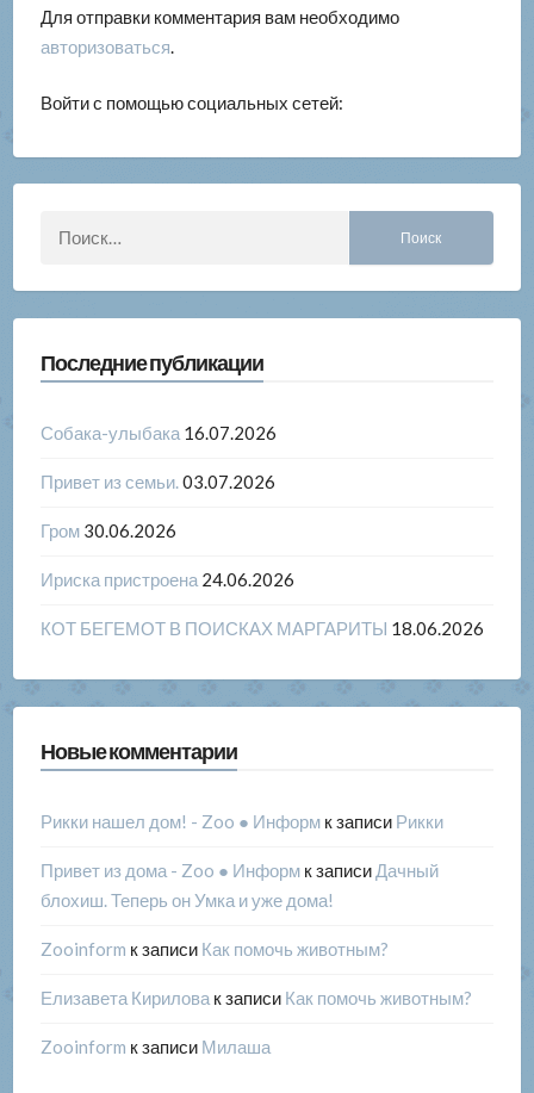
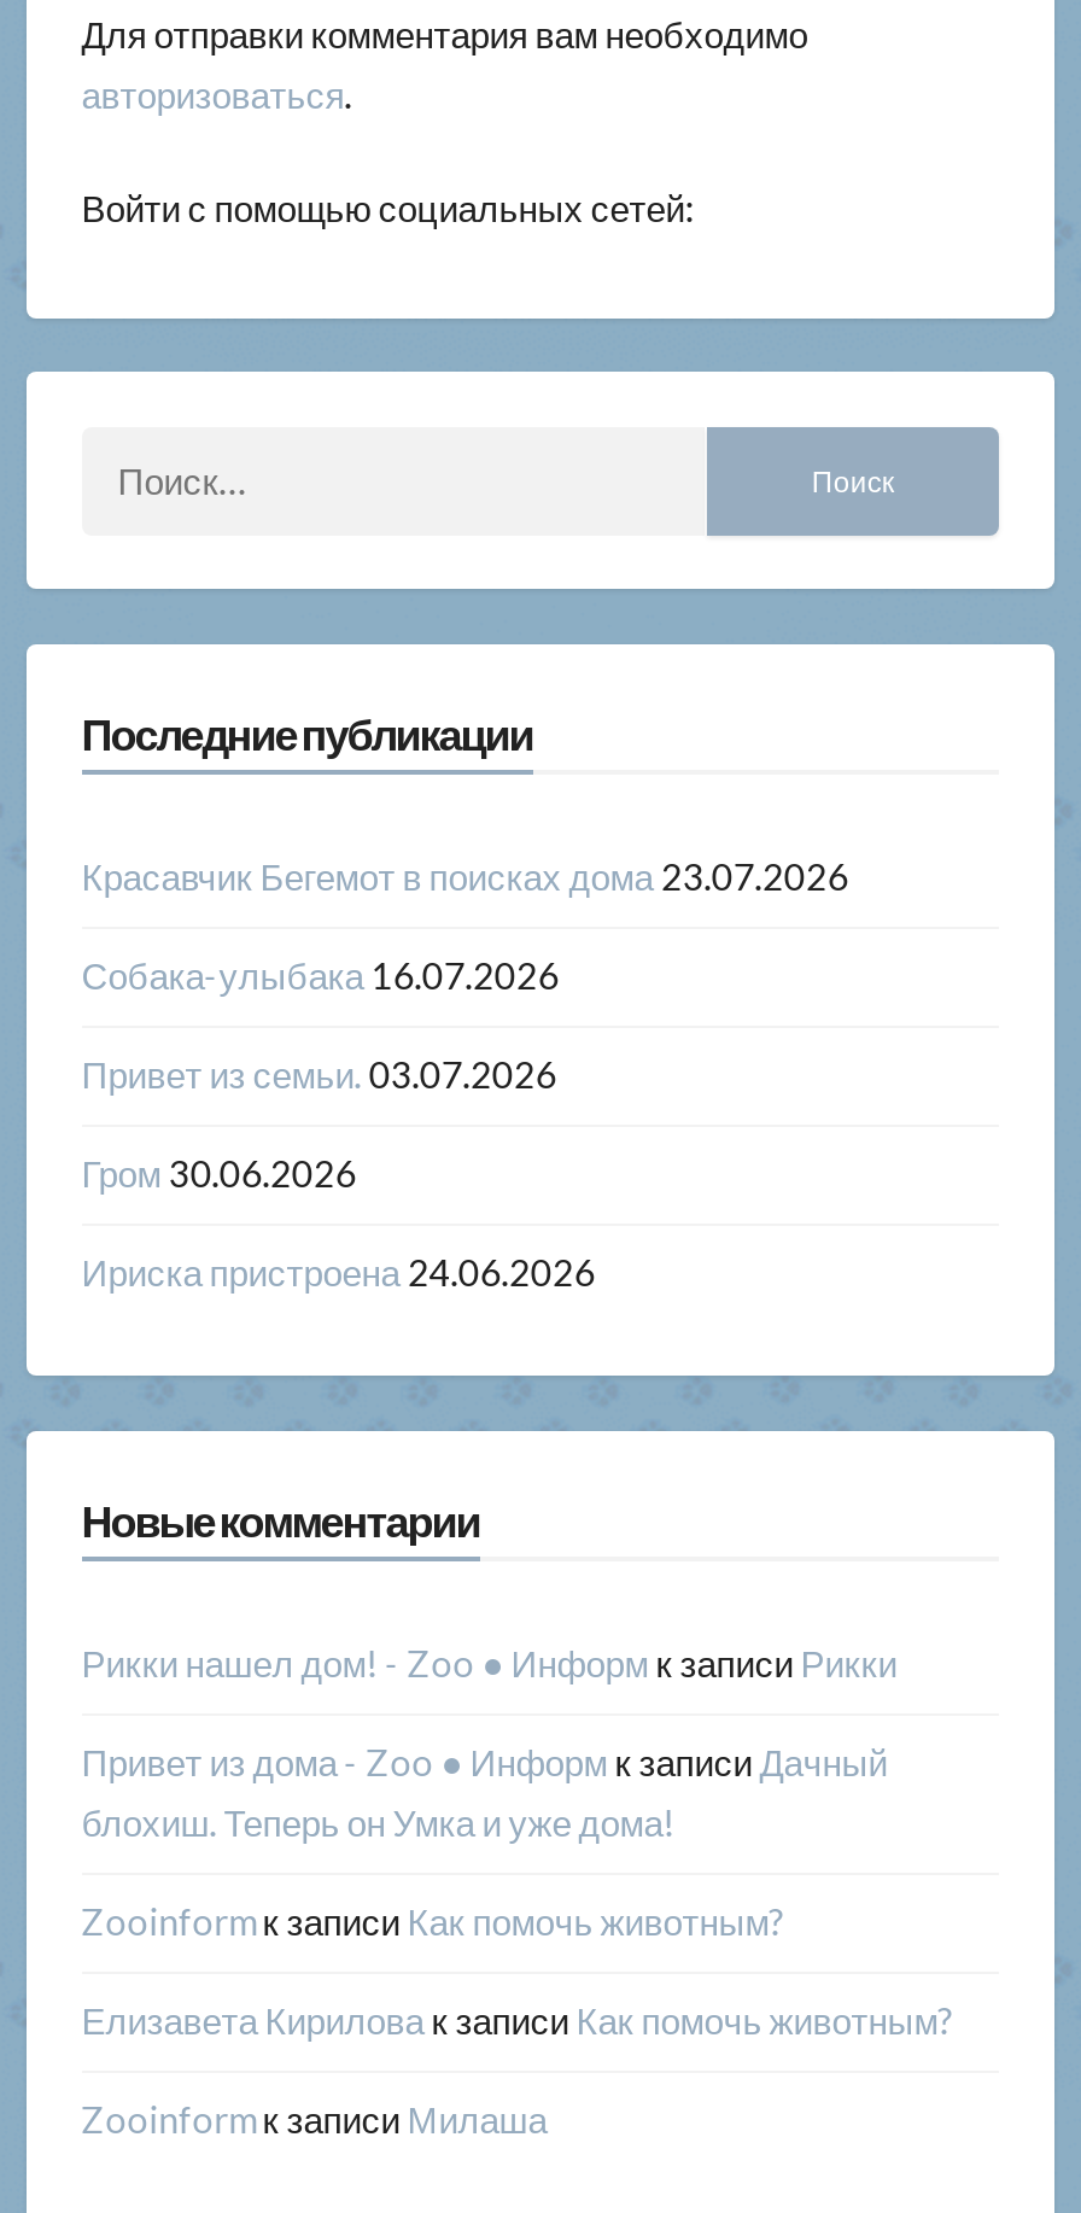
+ Красавчик Бегемот в поисках дома 23.07.2026

moved down: Собака-улыбака 16.07.2026 | Привет из семьи. 03.07.2026 | Гром 30.06.2026 | Ириска пристроена 24.06.2026

- КОТ БЕГЕМОТ В ПОИСКАХ МАРГАРИТЫ 18.06.2026
